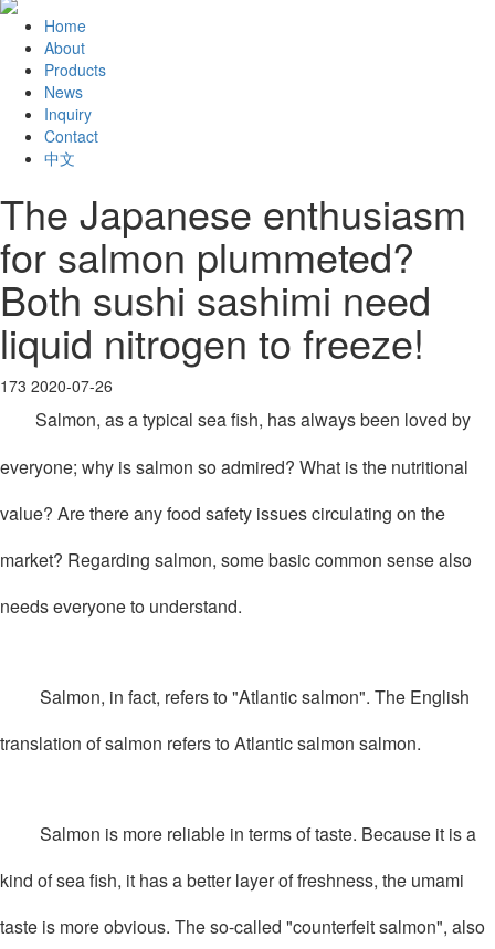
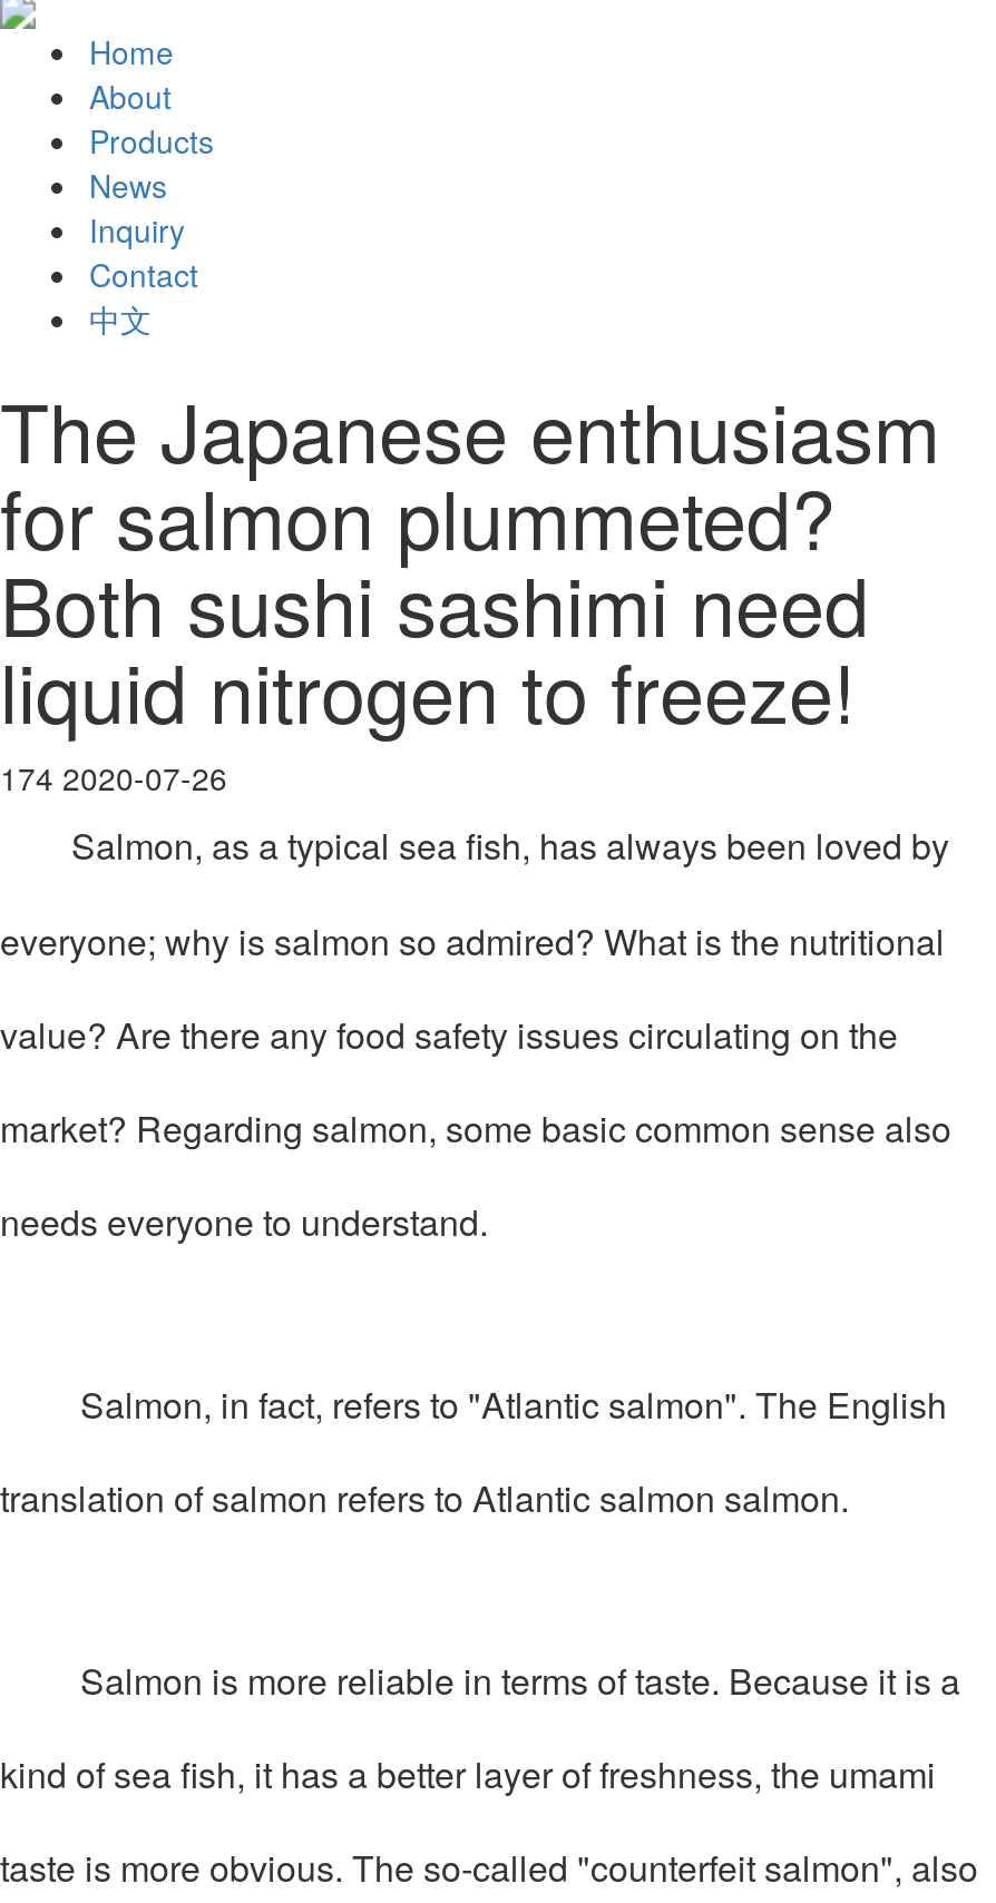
- 173 2020-07-26
+ 174 2020-07-26
